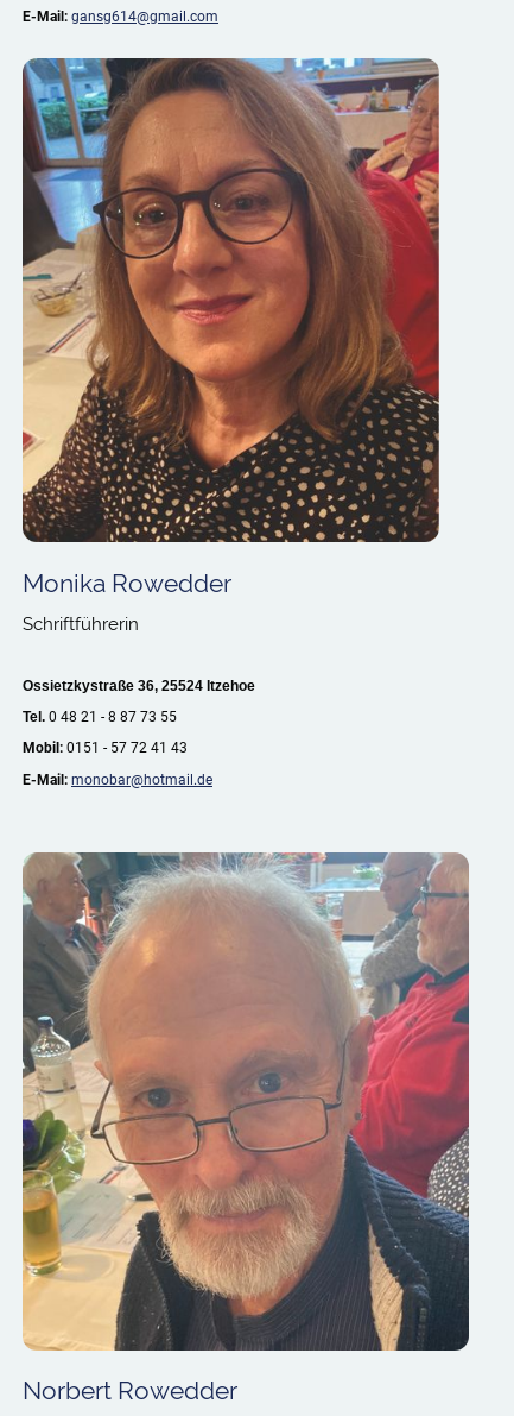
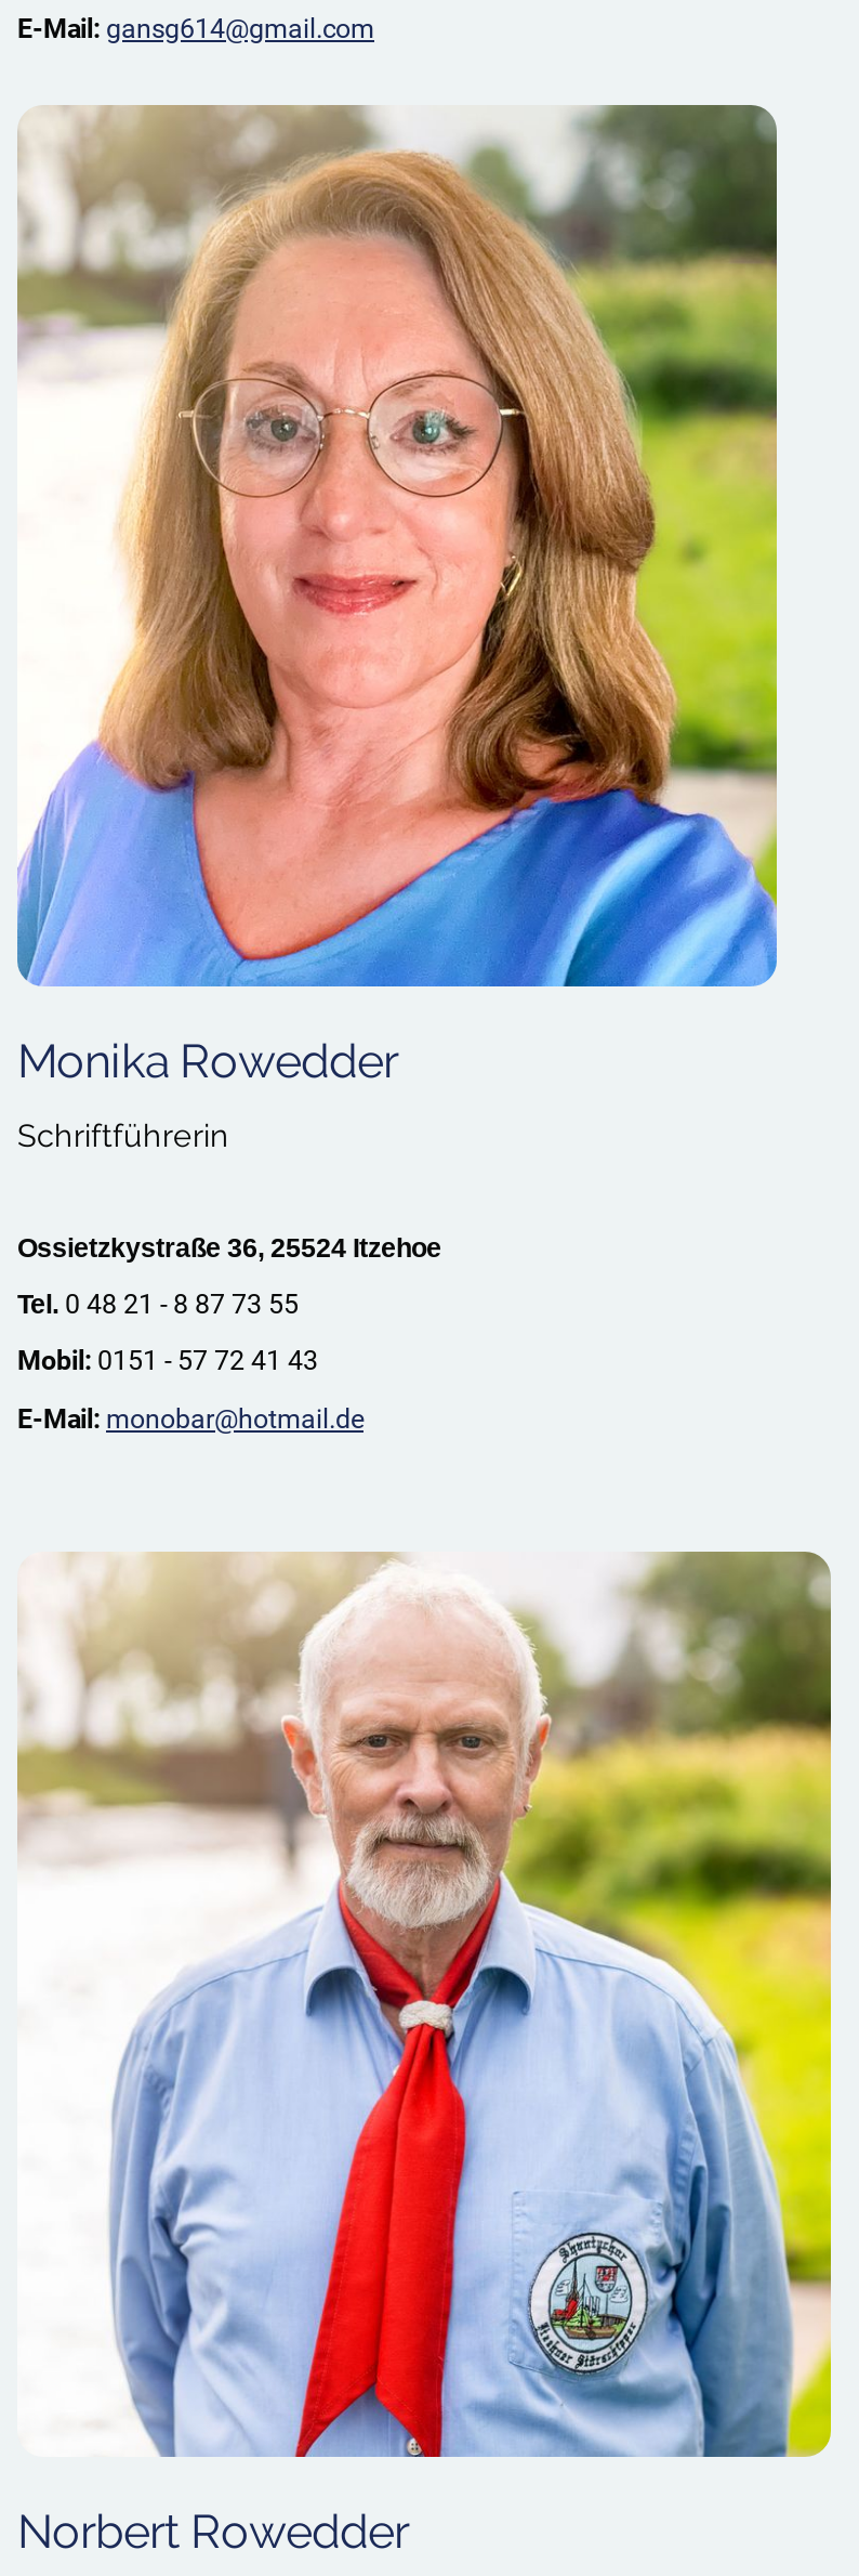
- [image]
+ [image]

- [image]
+ [image]
